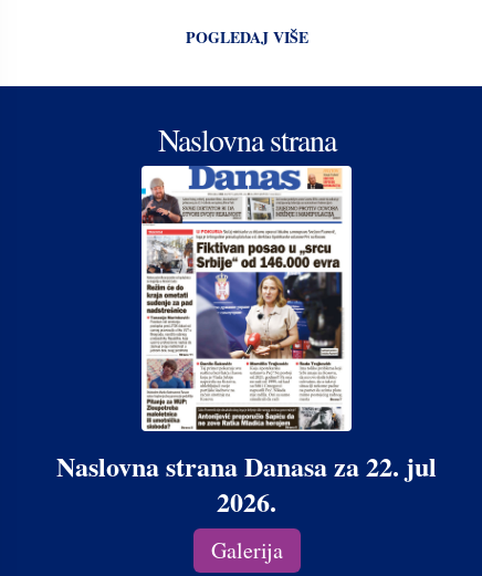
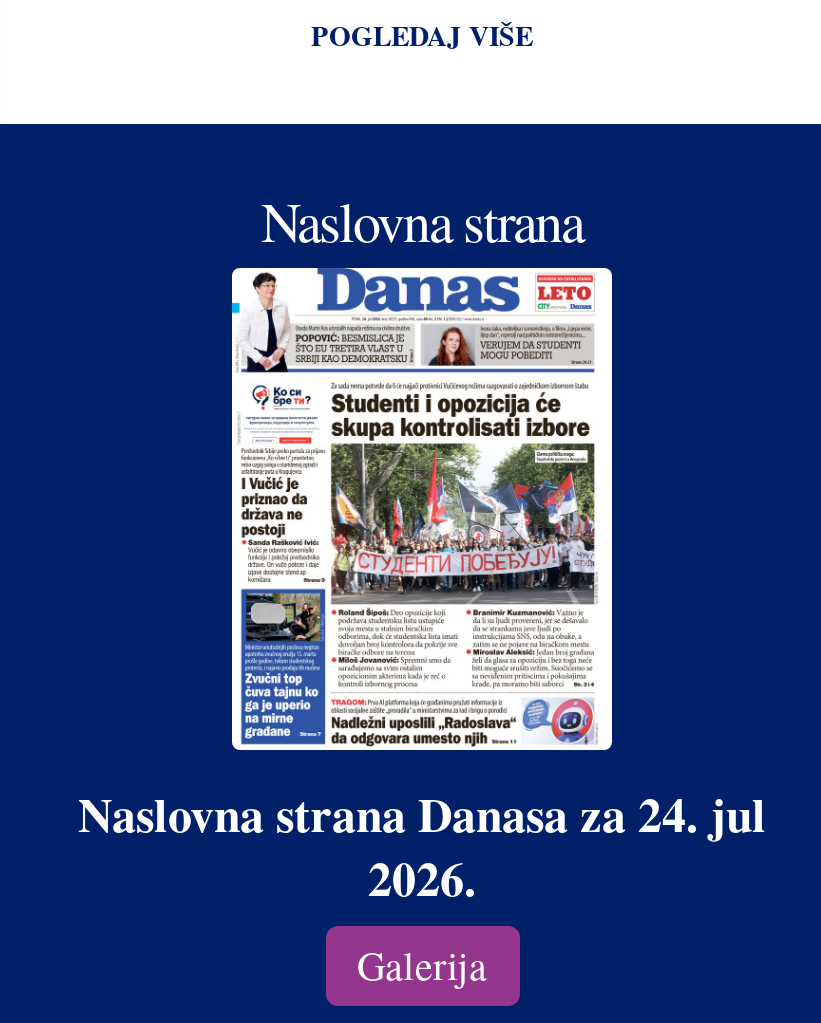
- [image]
- Naslovna strana Danasa za 22. jul
+ [image]
+ Naslovna strana Danasa za 24. jul
